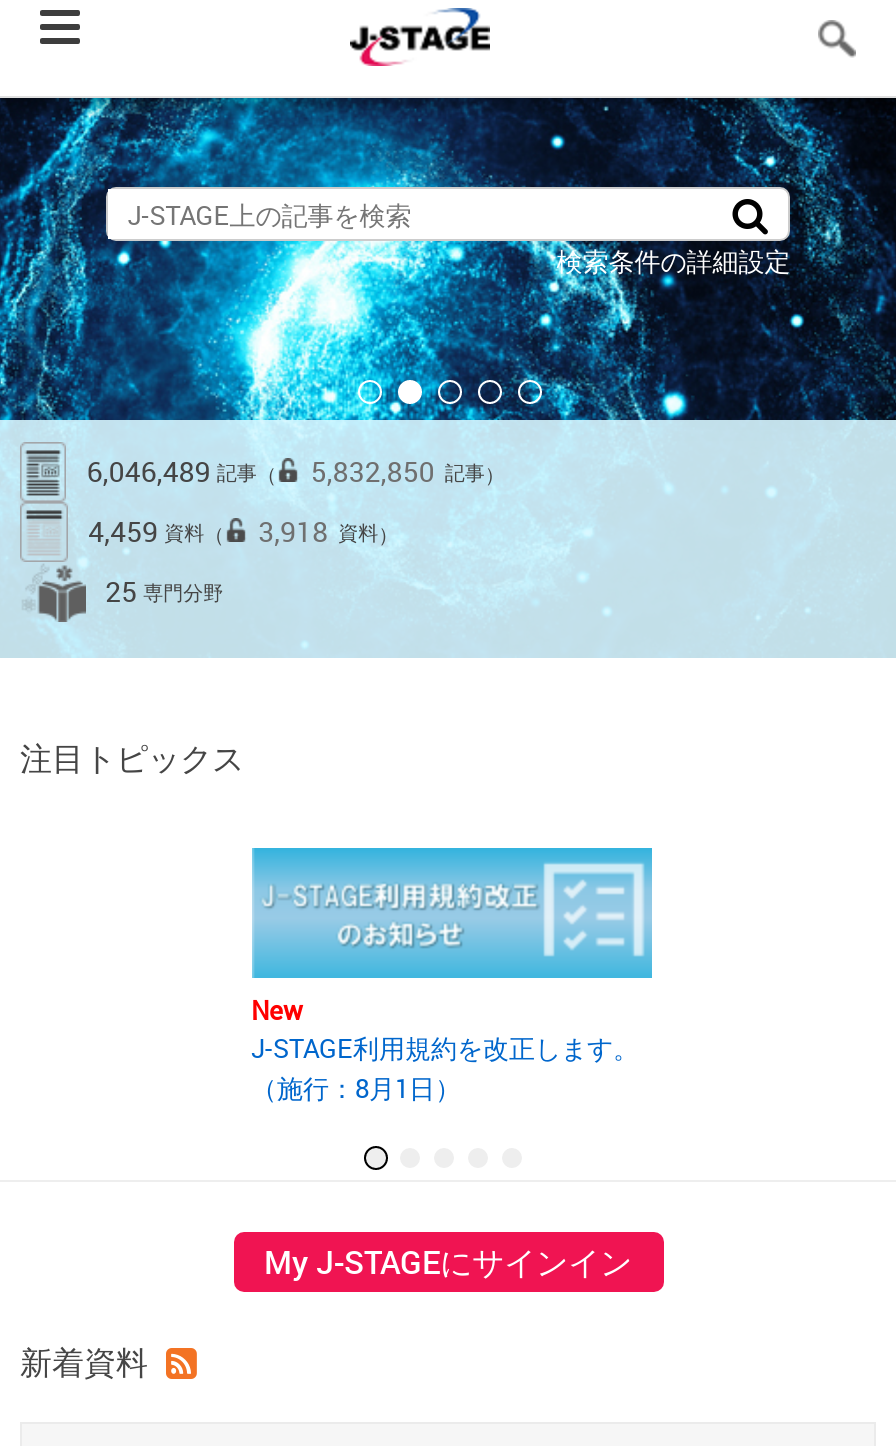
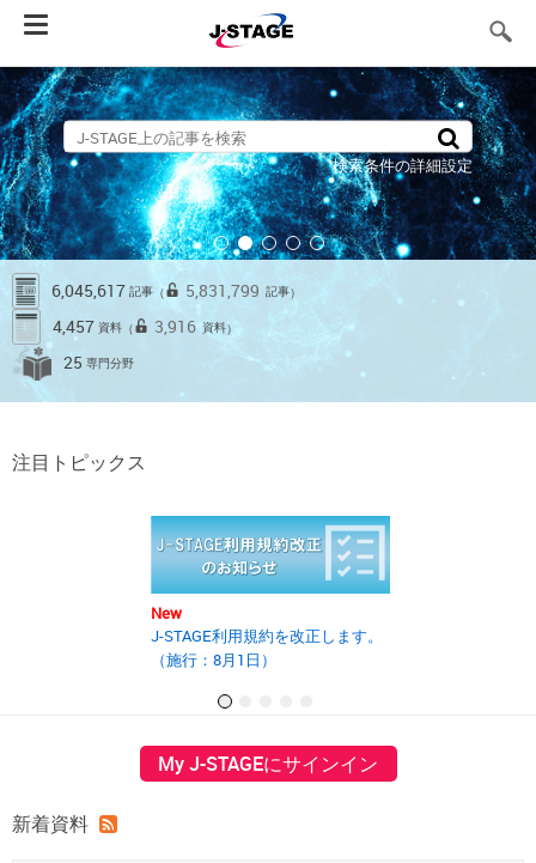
- 6,046,489記事（
+ 6,045,617記事（

- 5,832,850 記事）
+ 5,831,799 記事）

- 4,459資料（
+ 4,457資料（

- 3,918 資料）
+ 3,916 資料）
